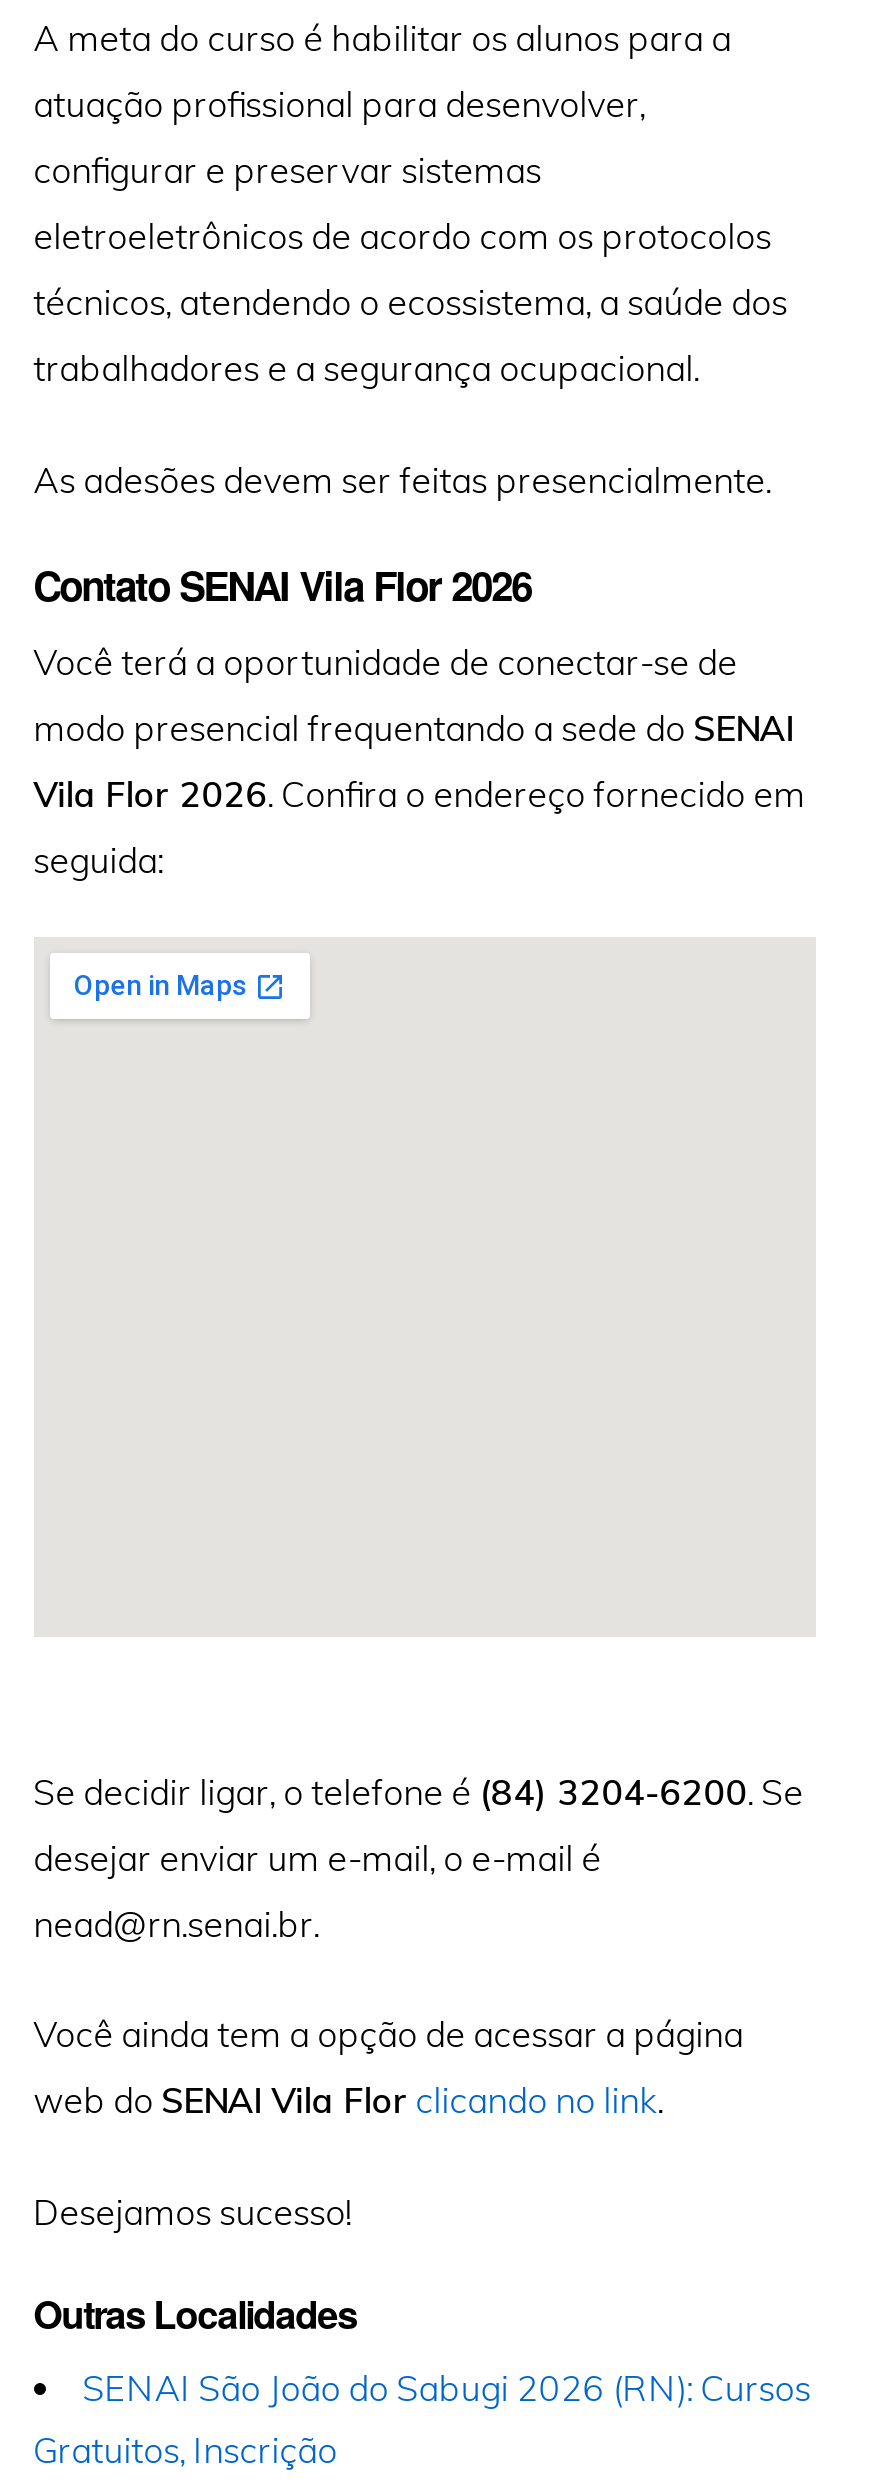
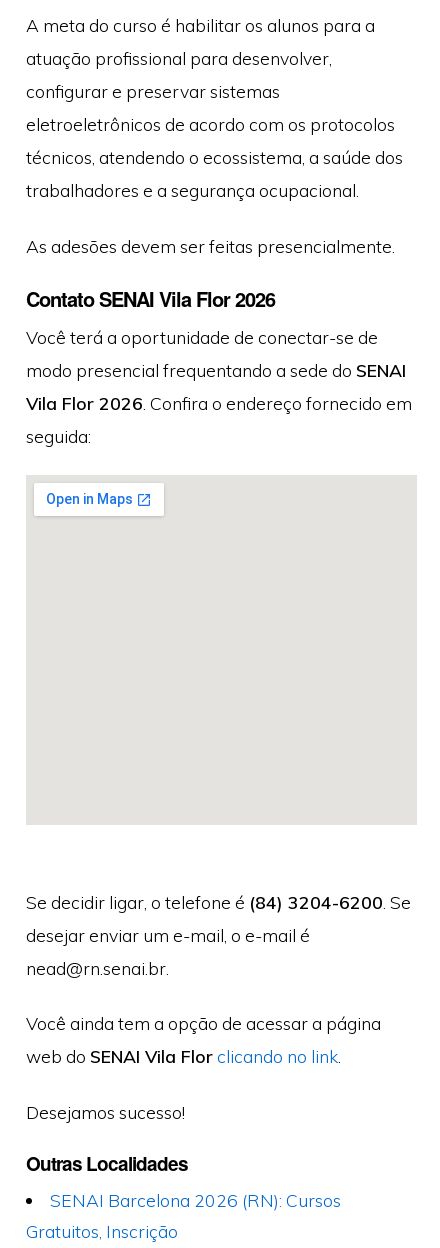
- SENAI São João do Sabugi 2026 (RN): Cursos
+ SENAI Barcelona 2026 (RN): Cursos
